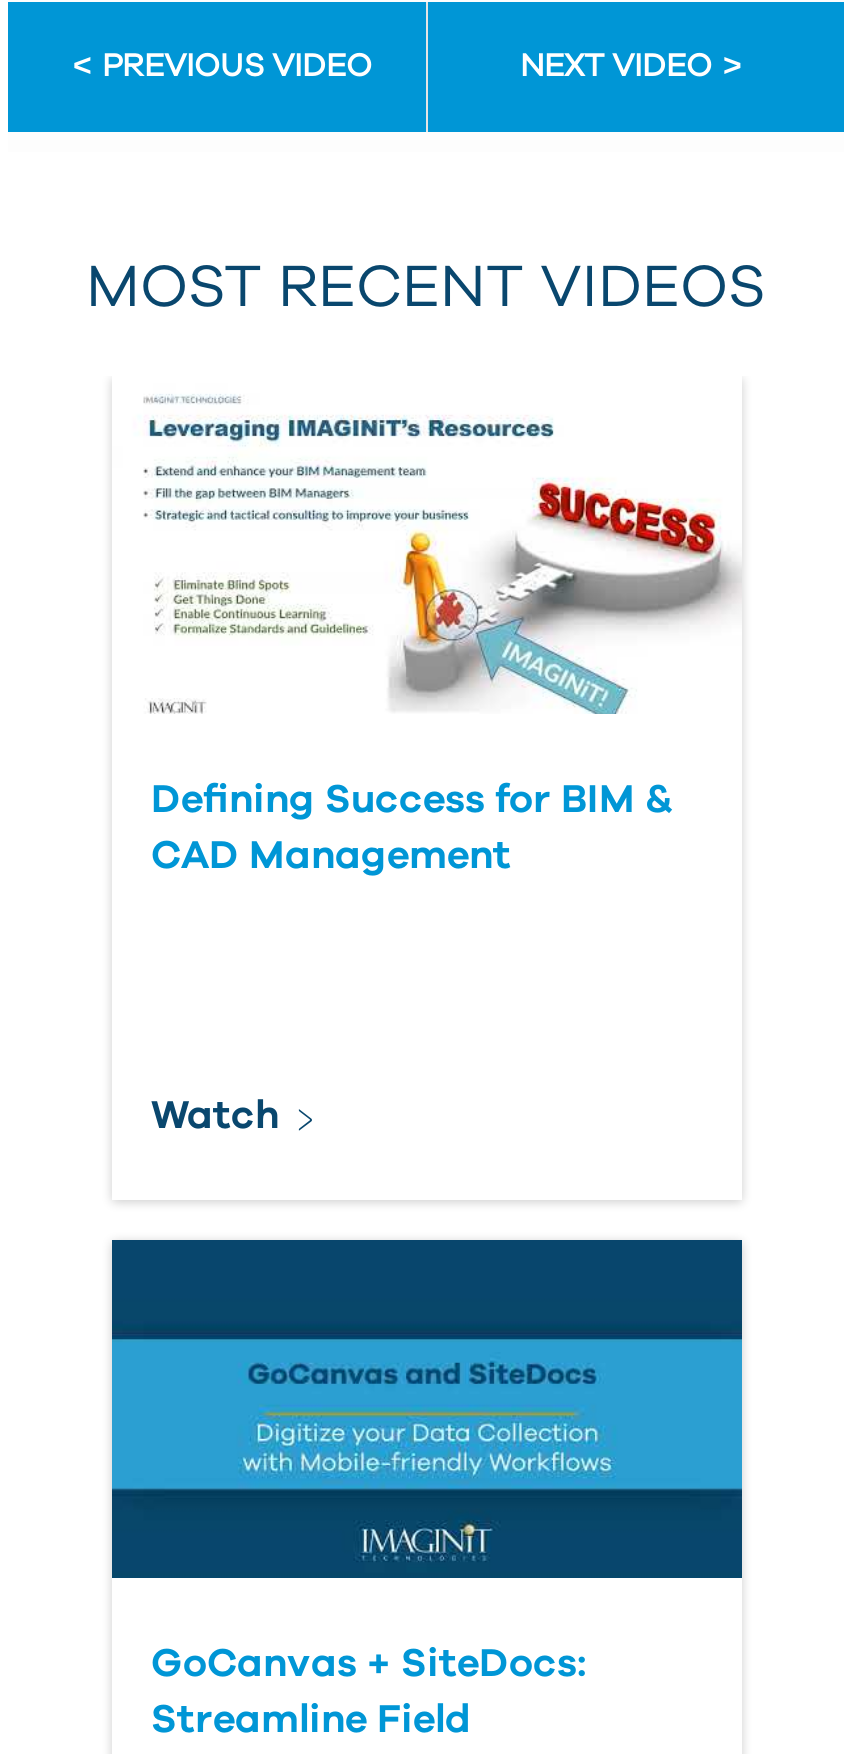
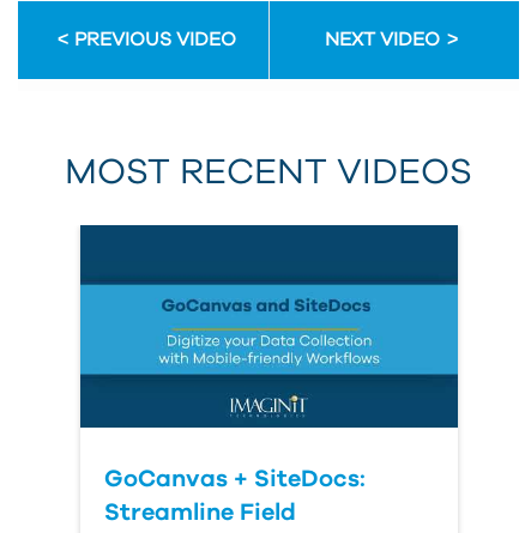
- [image]
- Defining Success for BIM &
- CAD Management

- Watch
